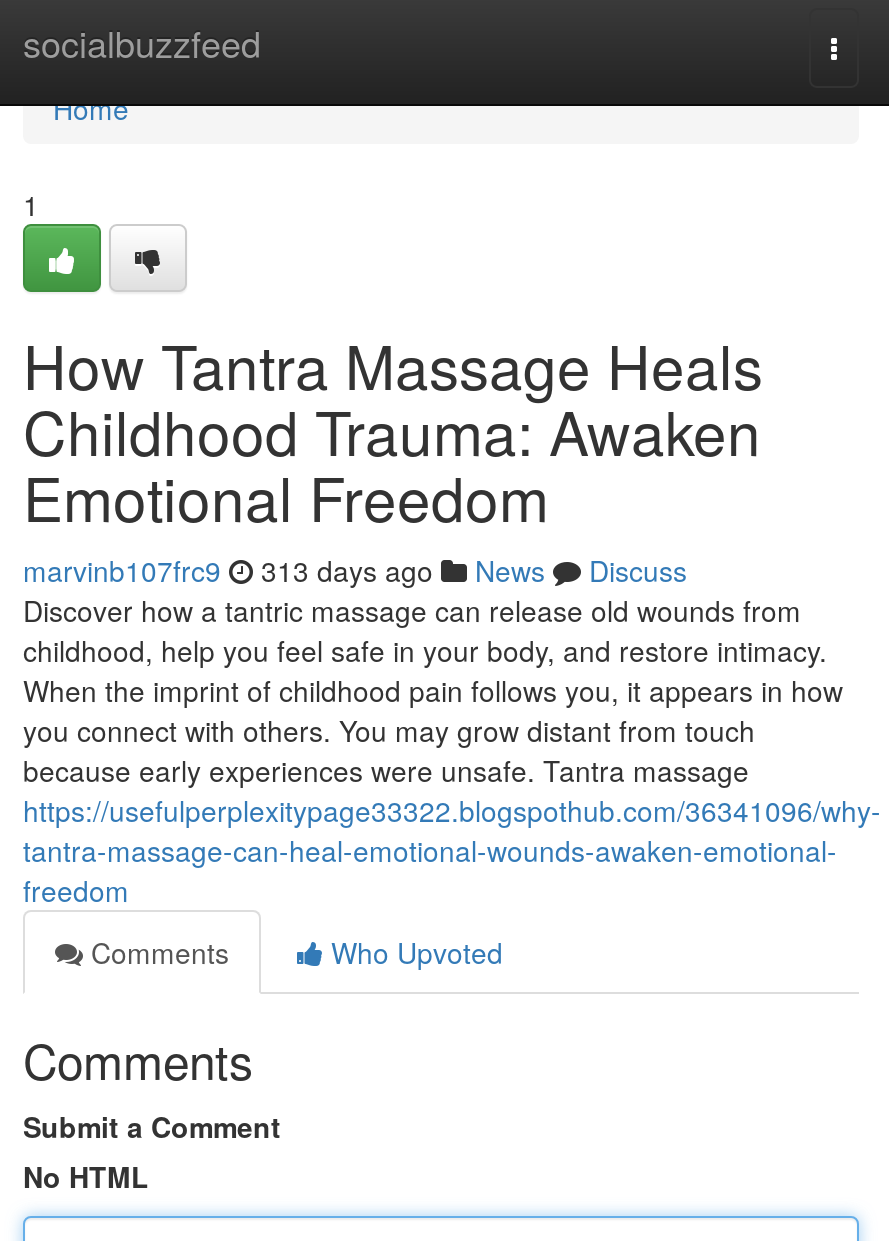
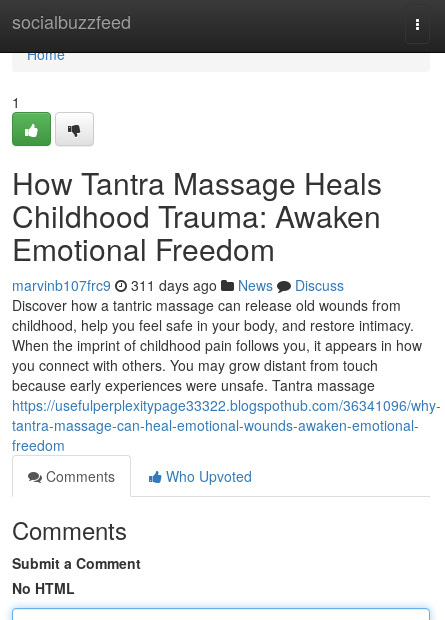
- marvinb107frc9 313 days ago News Discuss
+ marvinb107frc9 311 days ago News Discuss
